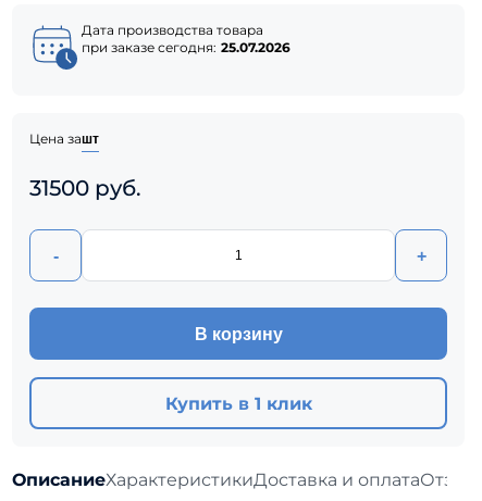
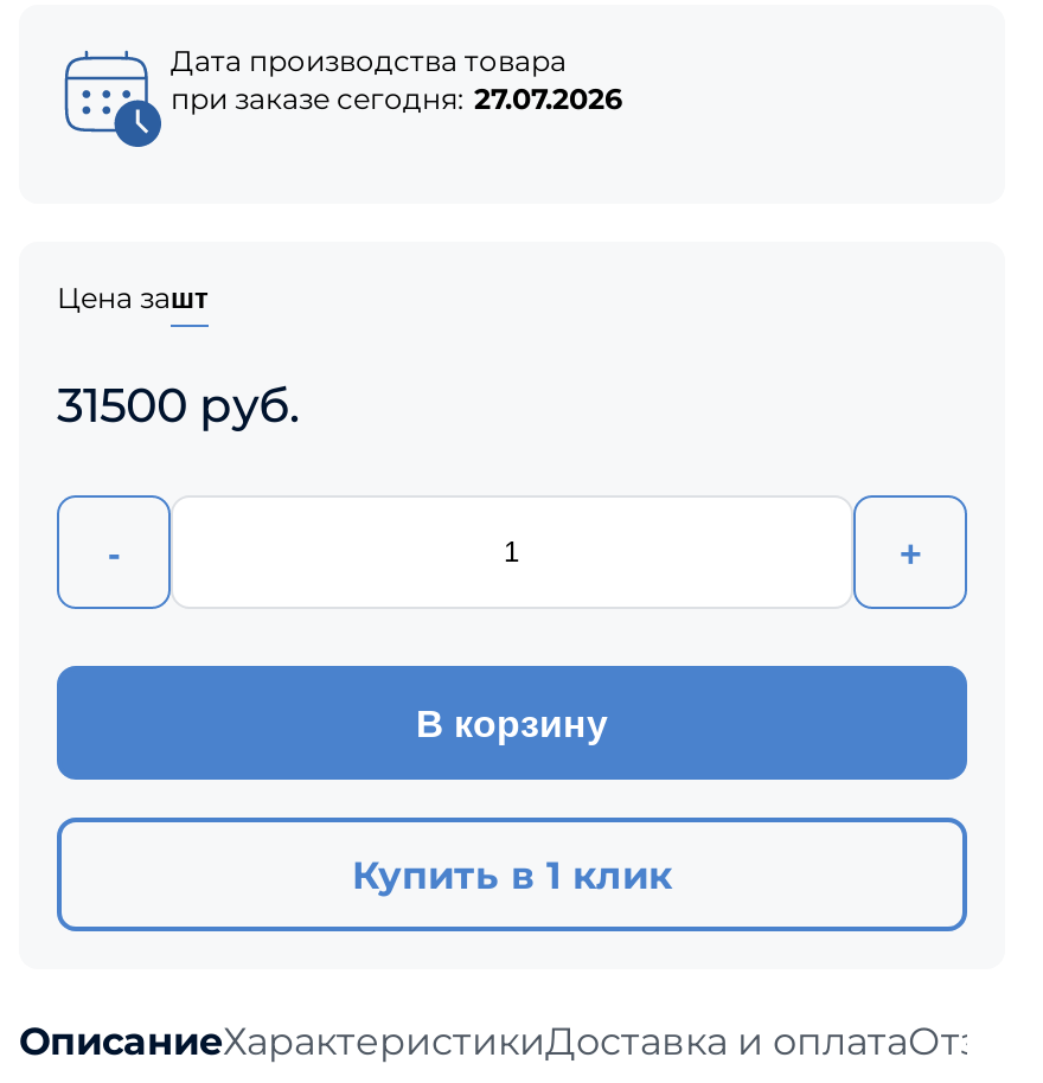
- при заказе сегодня: 25.07.2026
+ при заказе сегодня: 27.07.2026
